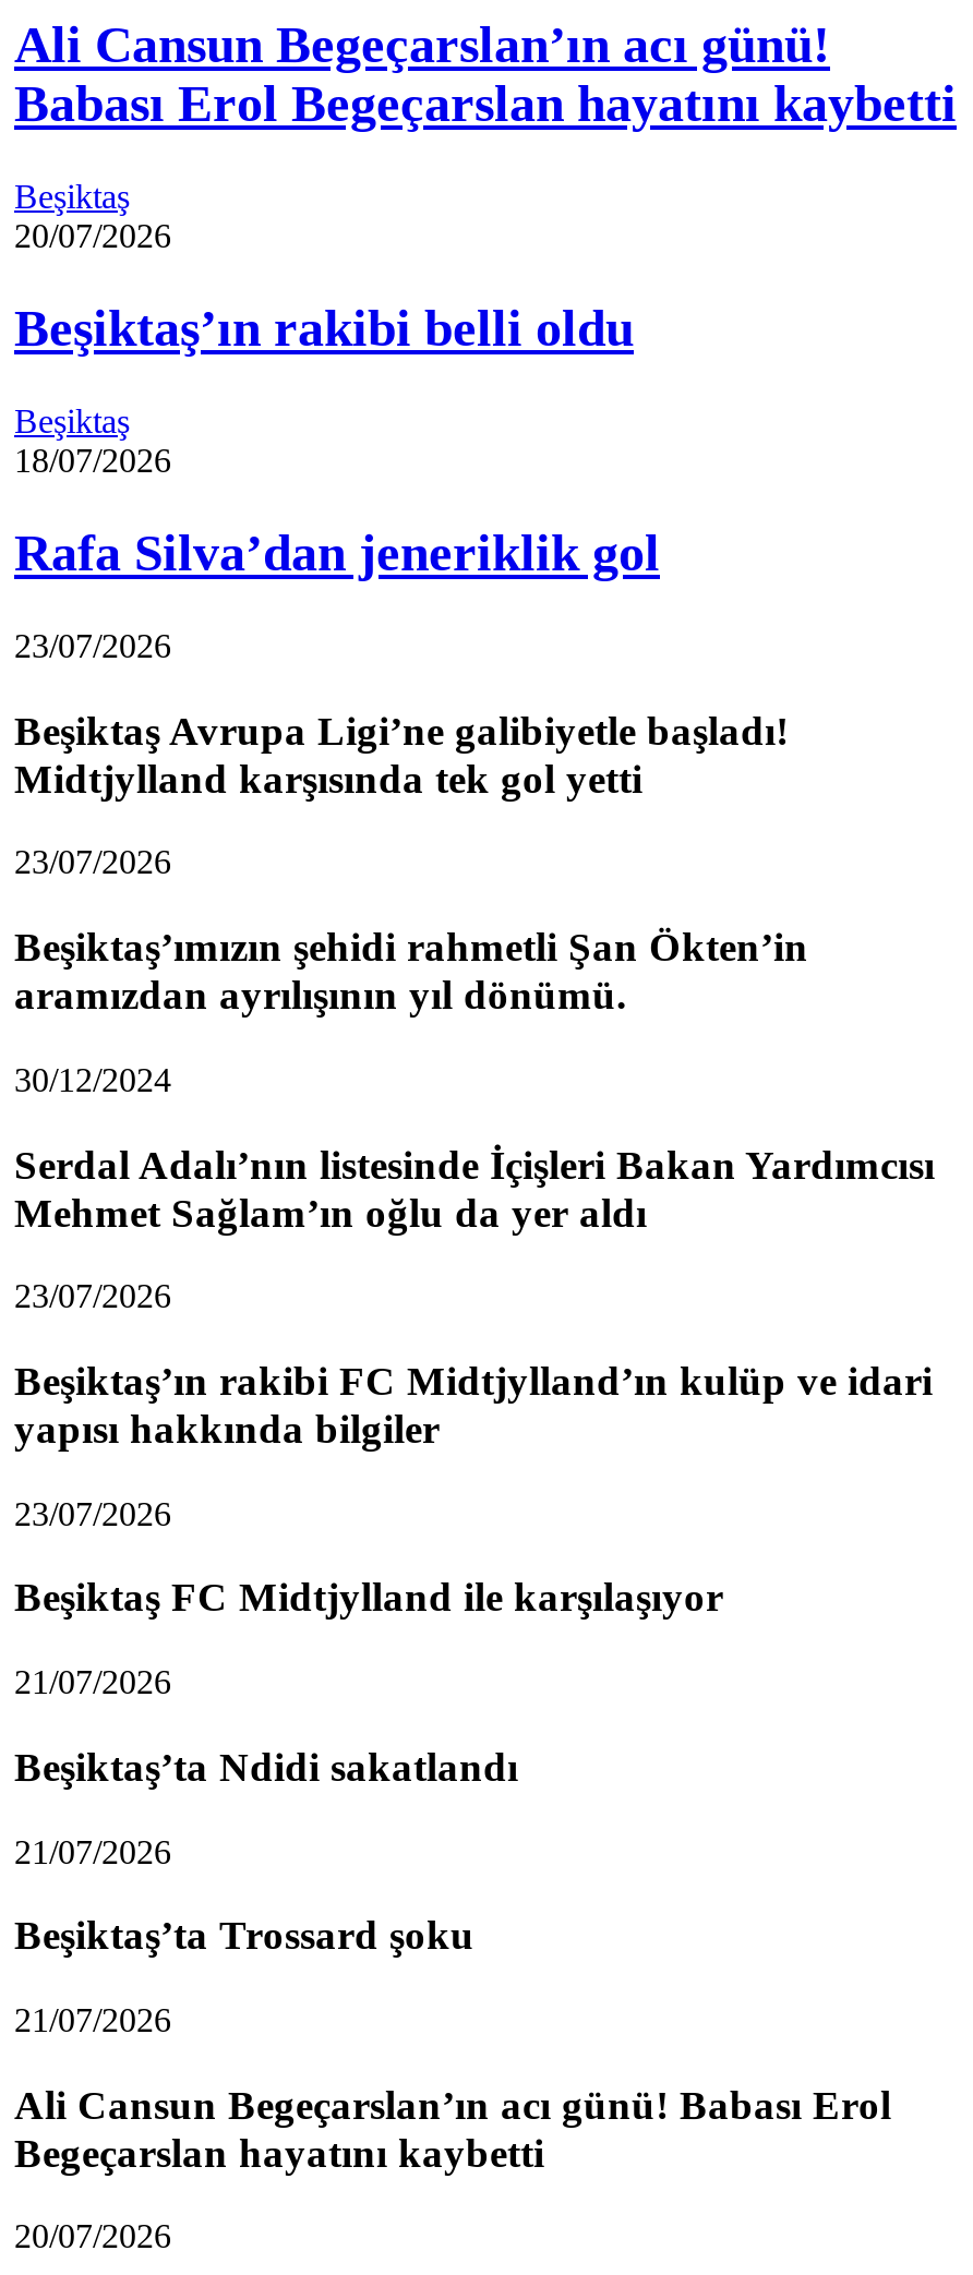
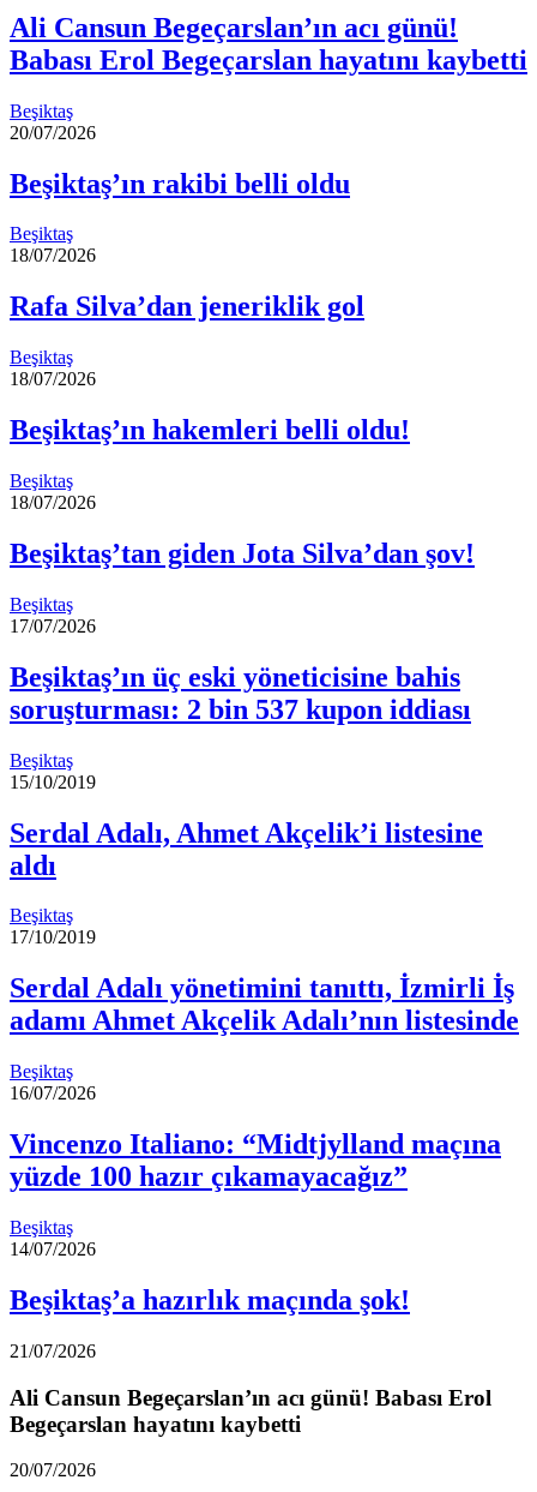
- 23/07/2026
+ Beşiktaş
+ 18/07/2026

- Beşiktaş Avrupa Ligi’ne galibiyetle başladı!
- Midtjylland karşısında tek gol yetti
+ Beşiktaş’ın hakemleri belli oldu!

- 23/07/2026
+ Beşiktaş
+ 18/07/2026

- Beşiktaş’ımızın şehidi rahmetli Şan Ökten’in
- aramızdan ayrılışının yıl dönümü.
+ Beşiktaş’tan giden Jota Silva’dan şov!

- 30/12/2024
+ Beşiktaş
+ 17/07/2026

- Serdal Adalı’nın listesinde İçişleri Bakan Yardımcısı
- Mehmet Sağlam’ın oğlu da yer aldı
+ Beşiktaş’ın üç eski yöneticisine bahis
+ soruşturması: 2 bin 537 kupon iddiası

- 23/07/2026
+ Beşiktaş
+ 15/10/2019

- Beşiktaş’ın rakibi FC Midtjylland’ın kulüp ve idari
- yapısı hakkında bilgiler
+ Serdal Adalı, Ahmet Akçelik’i listesine
+ aldı

- 23/07/2026
+ Beşiktaş
+ 17/10/2019

- Beşiktaş FC Midtjylland ile karşılaşıyor
+ Serdal Adalı yönetimini tanıttı, İzmirli İş
+ adamı Ahmet Akçelik Adalı’nın listesinde

- 21/07/2026
+ Beşiktaş
+ 16/07/2026

- Beşiktaş’ta Ndidi sakatlandı
+ Vincenzo Italiano: “Midtjylland maçına
+ yüzde 100 hazır çıkamayacağız”

- 21/07/2026
+ Beşiktaş
+ 14/07/2026

- Beşiktaş’ta Trossard şoku
+ Beşiktaş’a hazırlık maçında şok!
